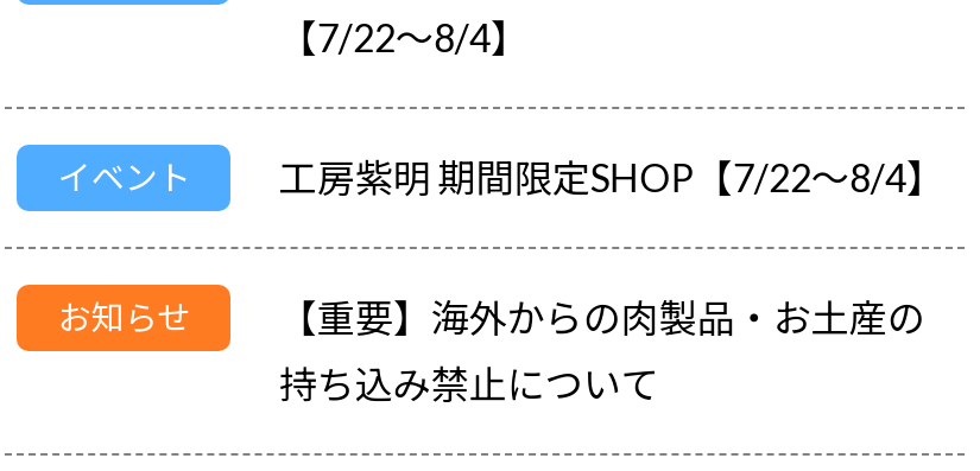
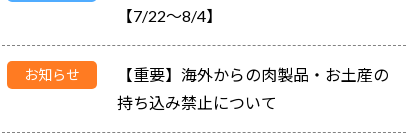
- イベント
- 工房紫明 期間限定SHOP【7/22～8/4】
